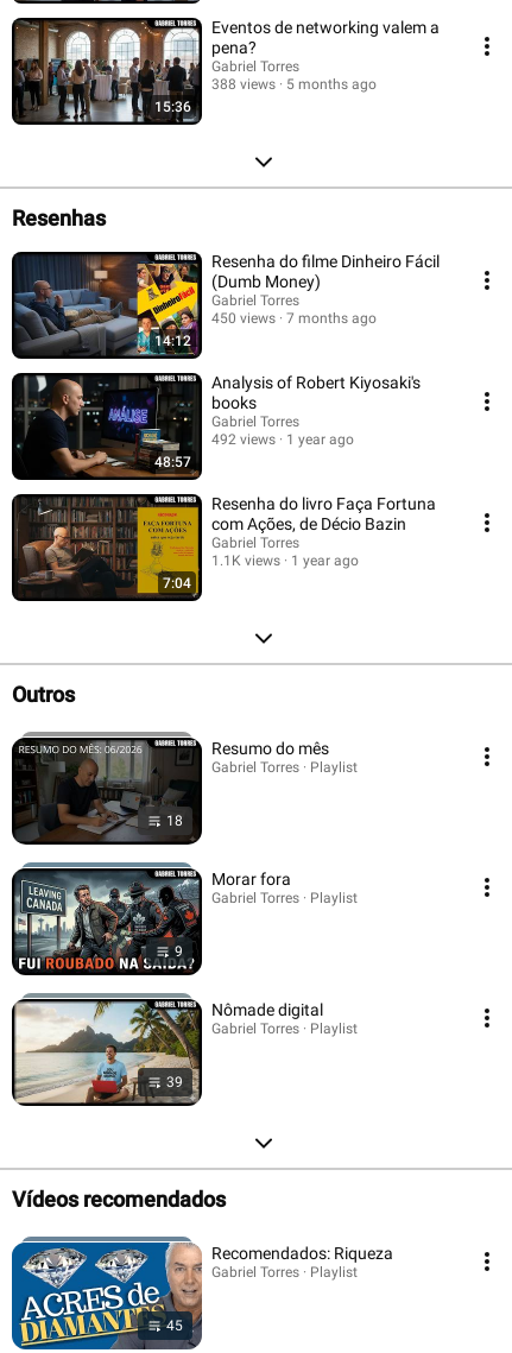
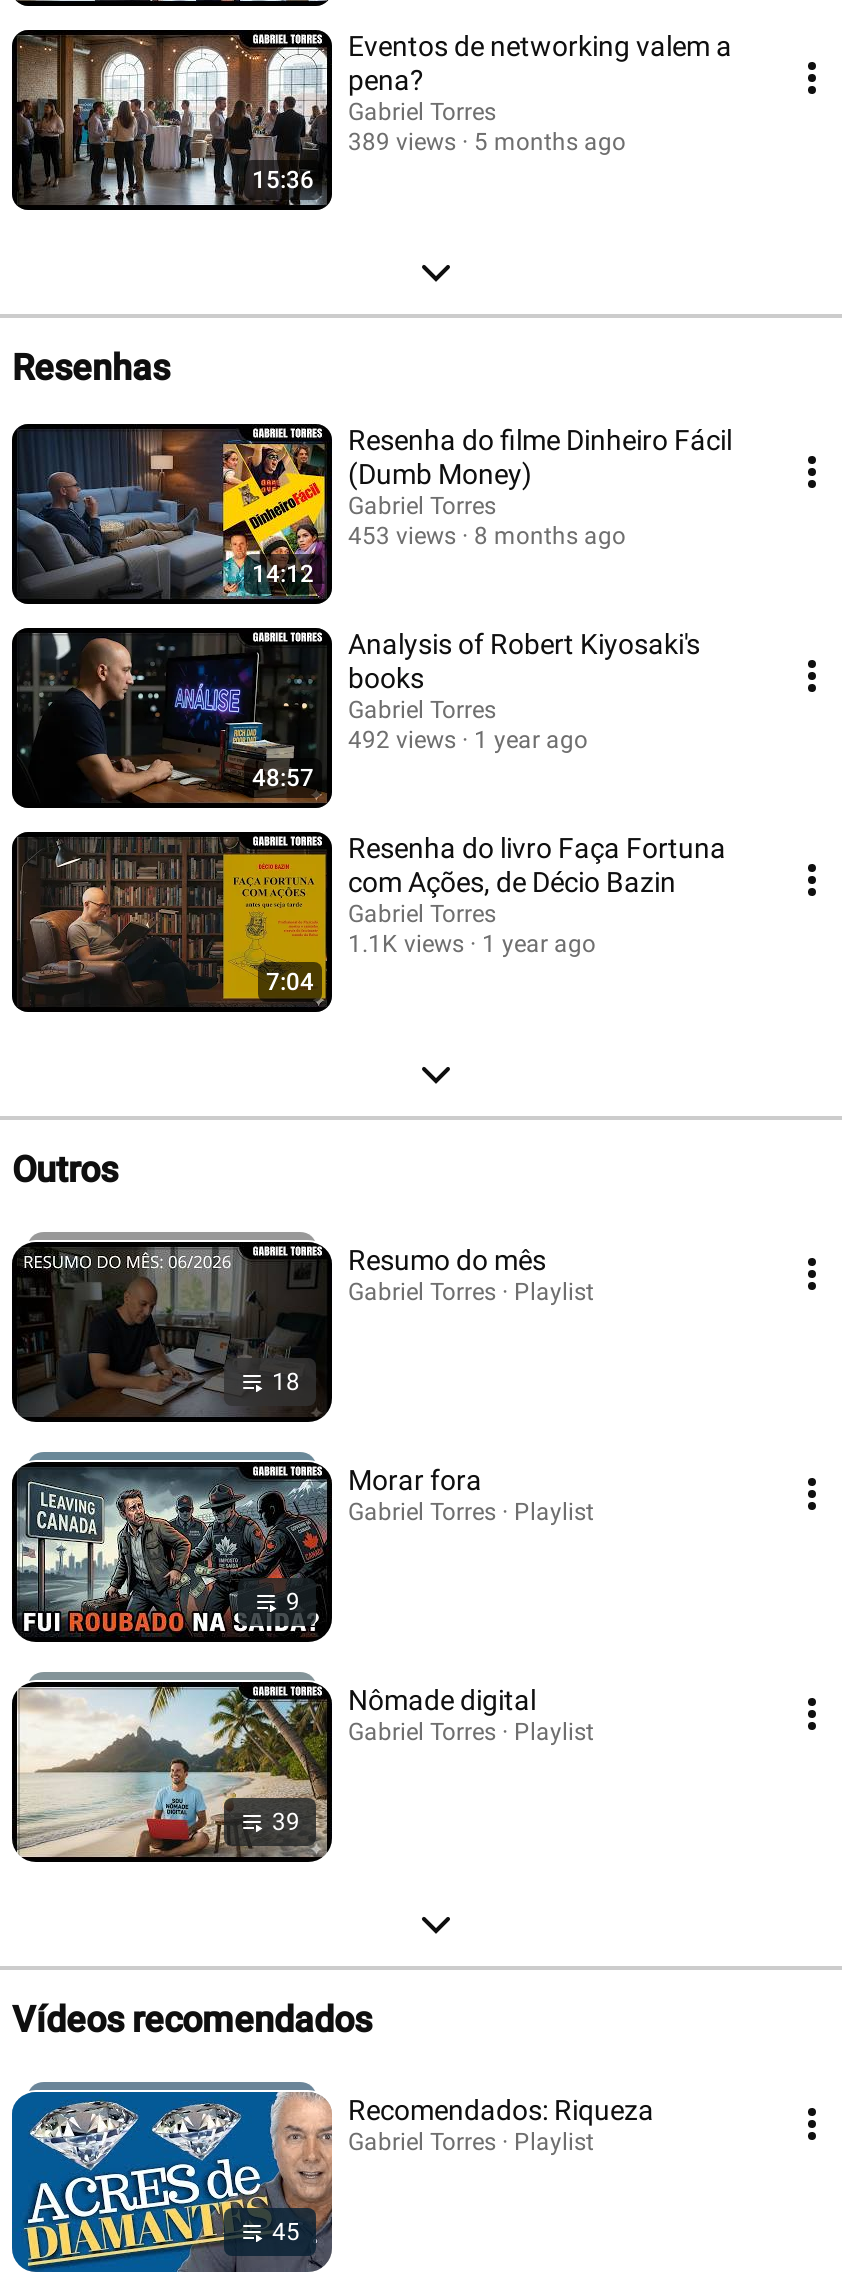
- 388 views 5 months ago
+ 389 views 5 months ago

- 450 views
+ 453 views

- 7 months ago
+ 8 months ago
